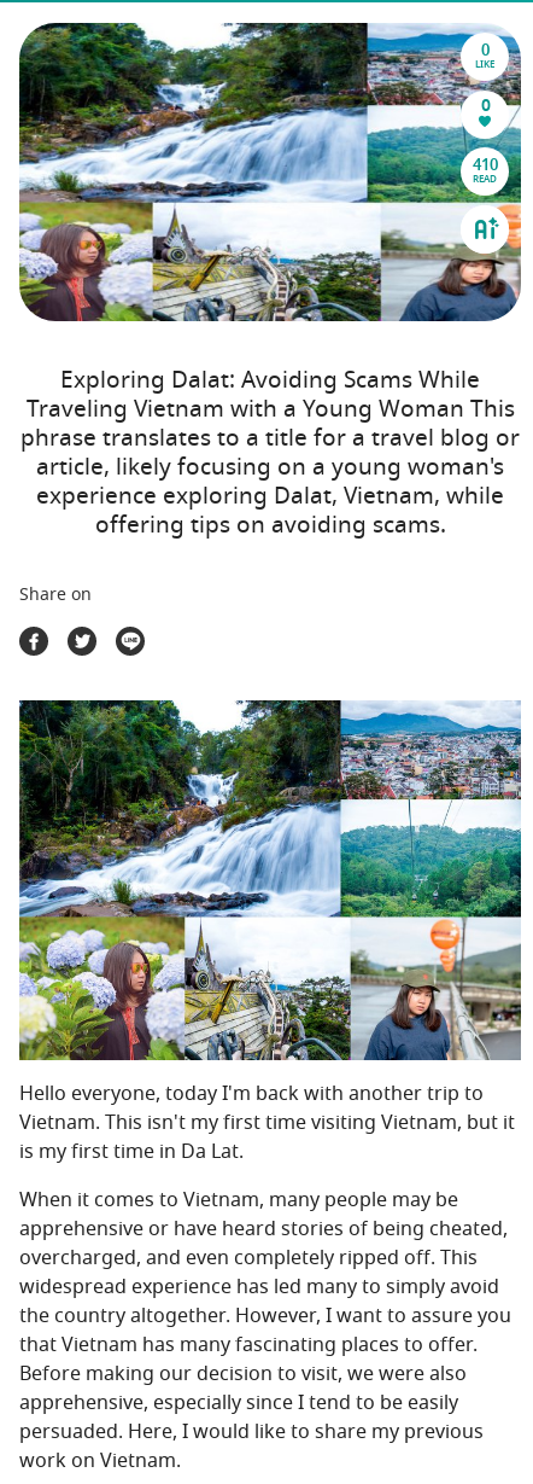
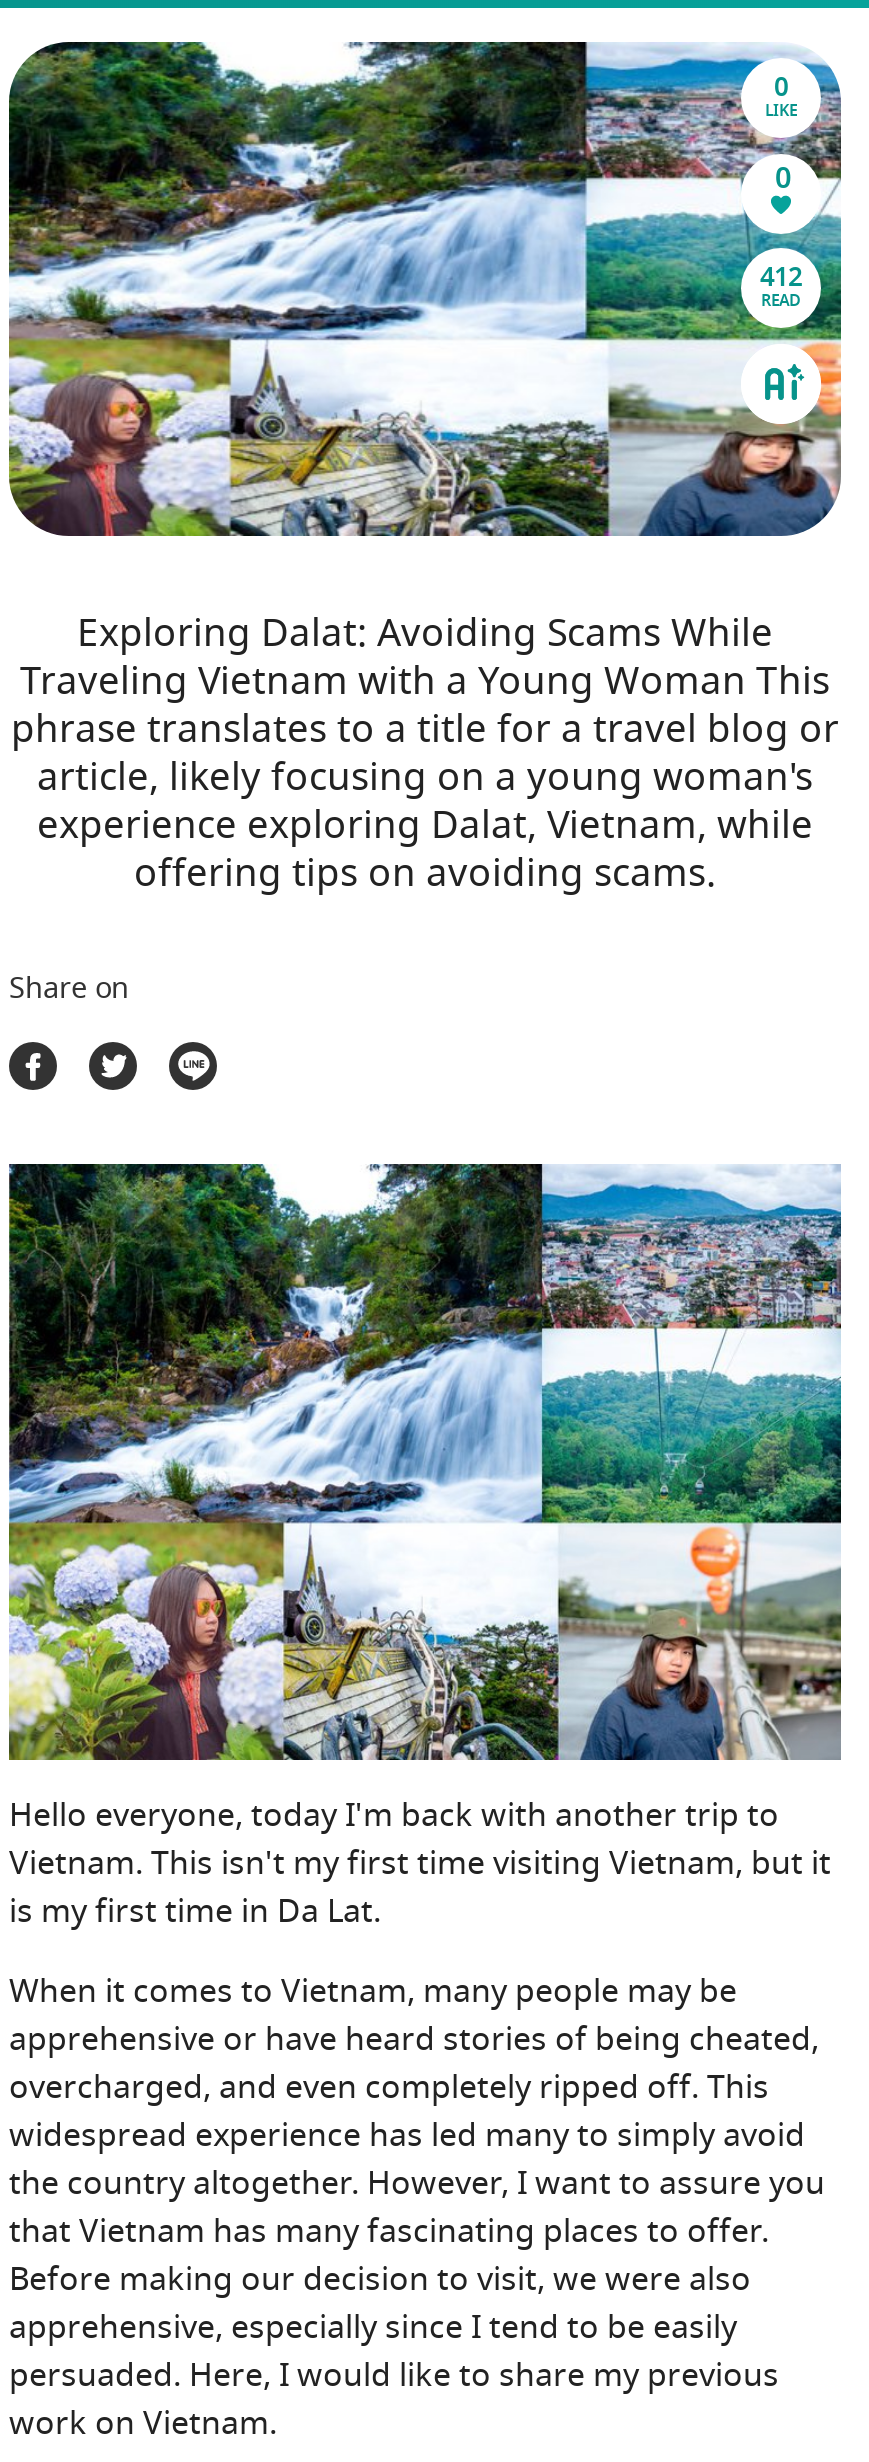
- 410
+ 412
